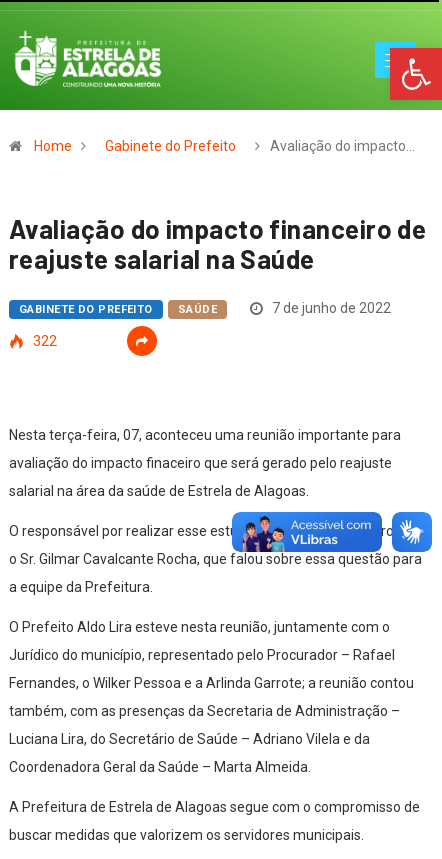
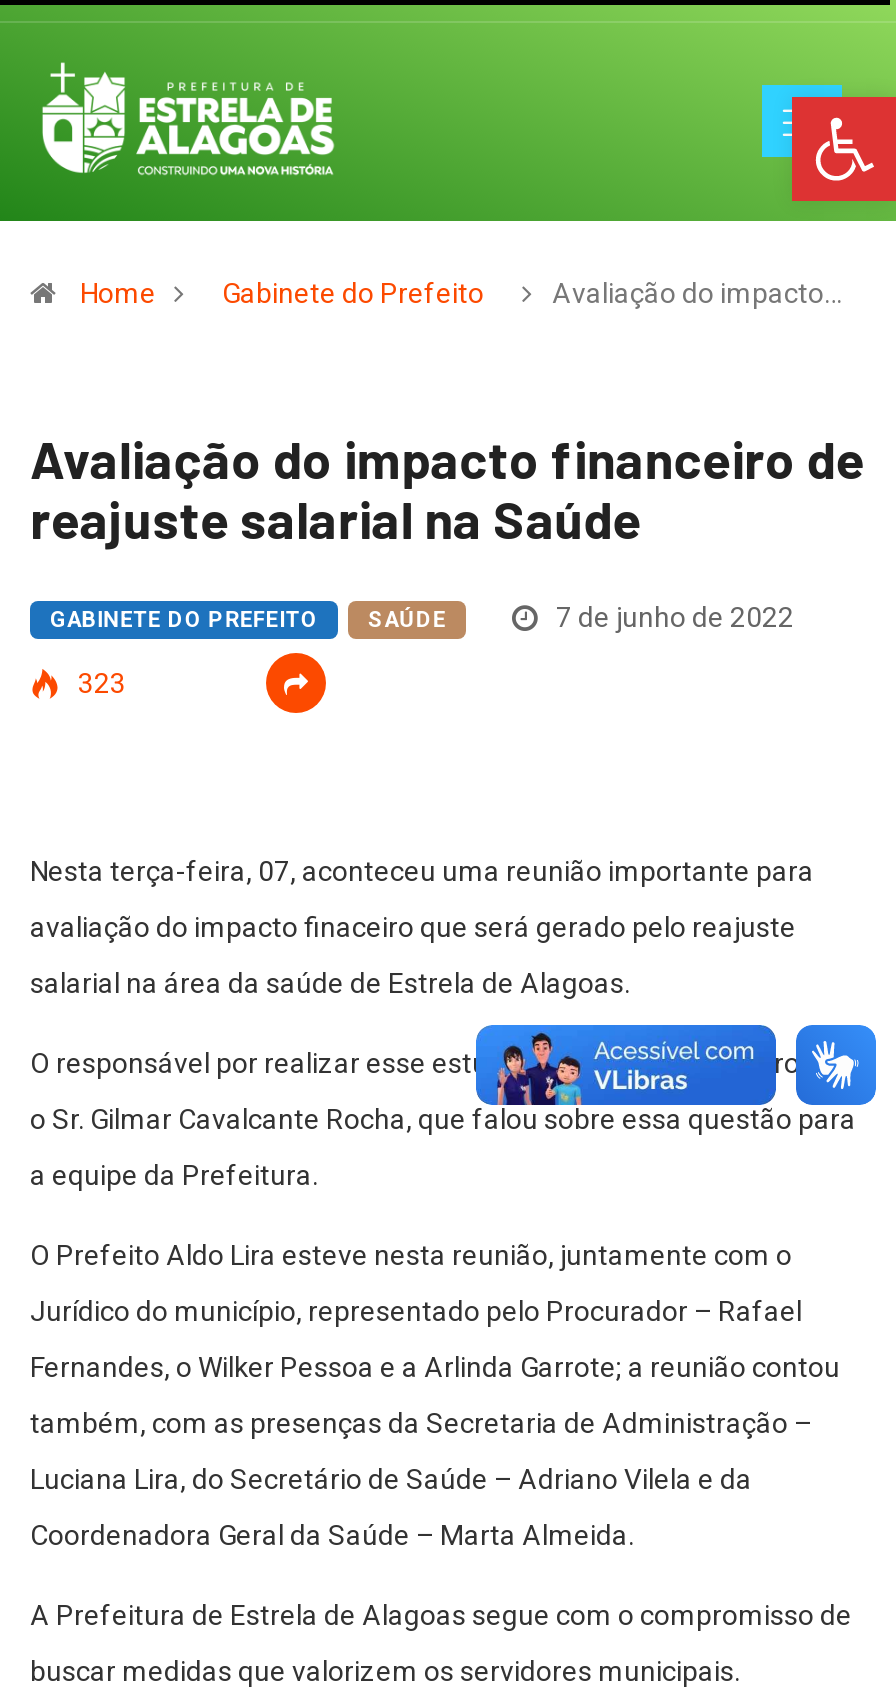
- 322
+ 323
